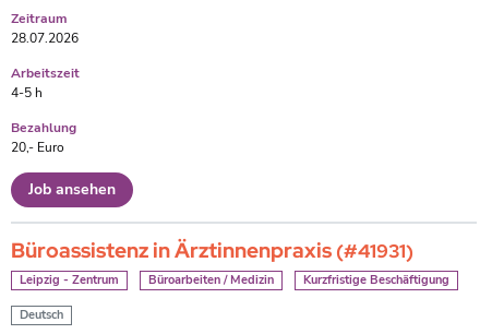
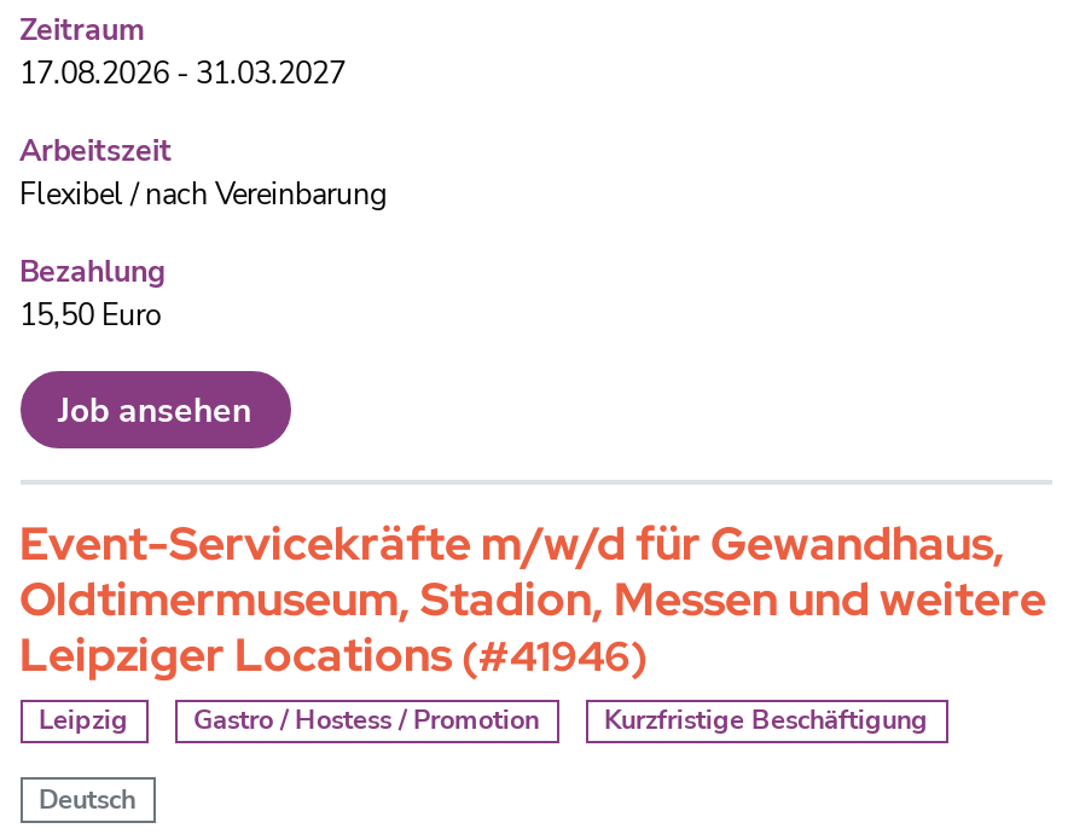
- 28.07.2026
+ 17.08.2026 - 31.03.2027

- 4-5 h
+ Flexibel / nach Vereinbarung

- 20,- Euro
+ 15,50 Euro

- Büroassistenz in Ärztinnenpraxis (#41931)
- Leipzig - Zentrum
- Büroarbeiten / Medizin
+ Event-Servicekräfte m/w/d für Gewandhaus,
+ Oldtimermuseum, Stadion, Messen und weitere
+ Leipziger Locations (#41946)
+ Leipzig
+ Gastro / Hostess / Promotion
